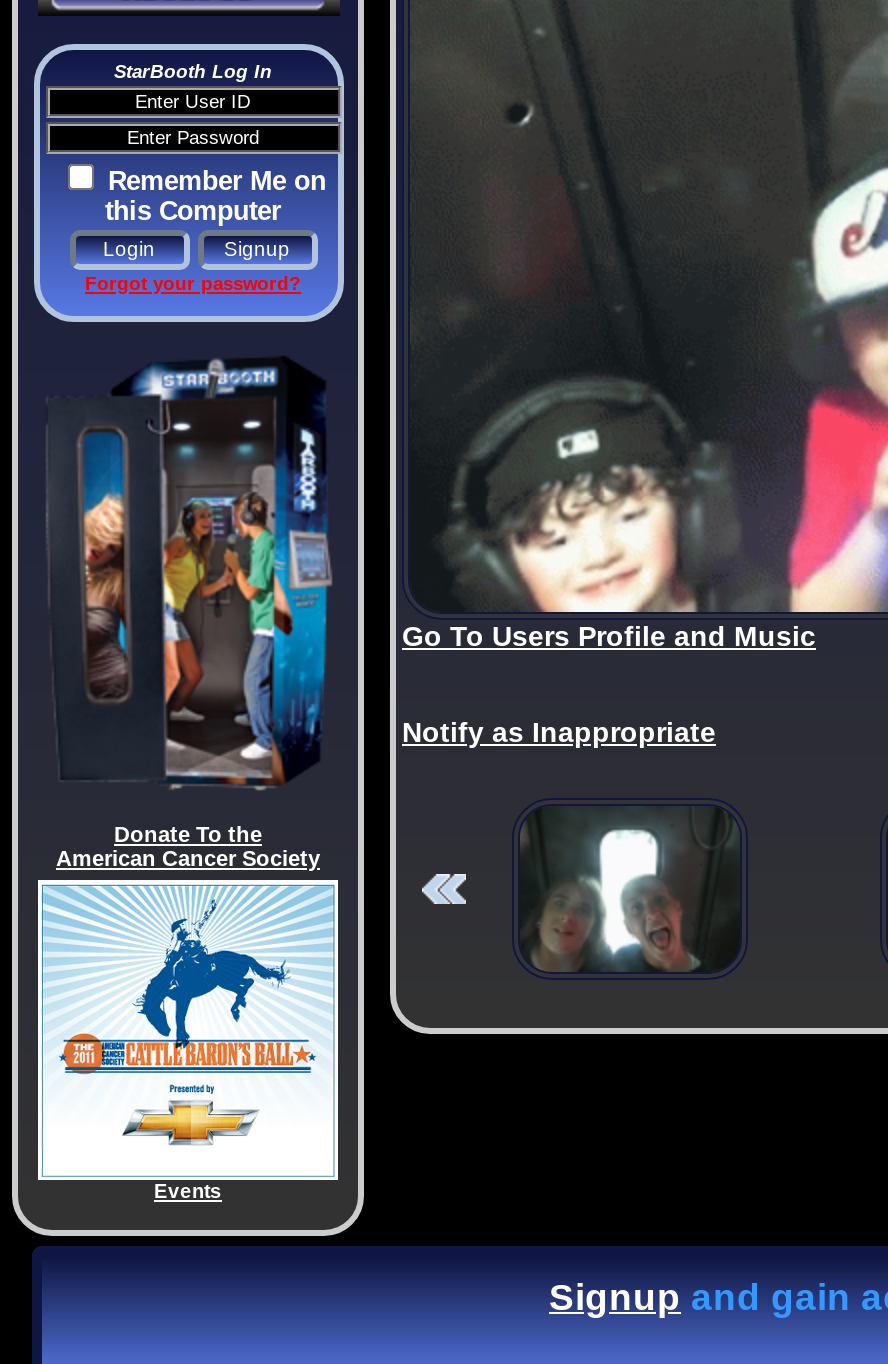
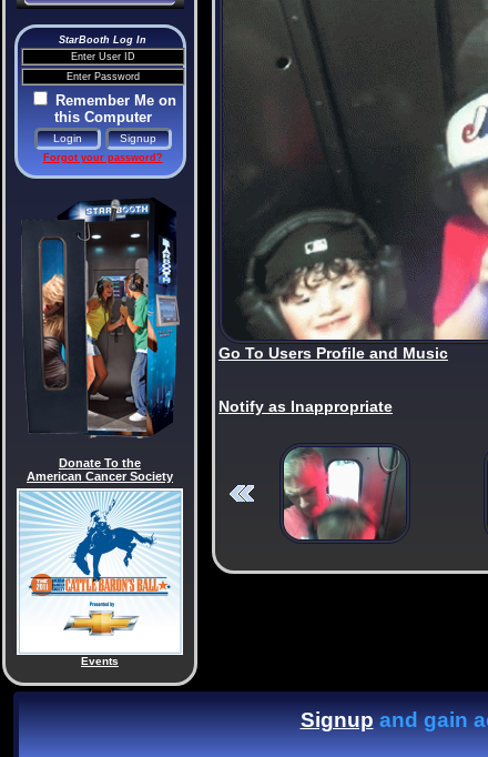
- [image]
+ [image]
